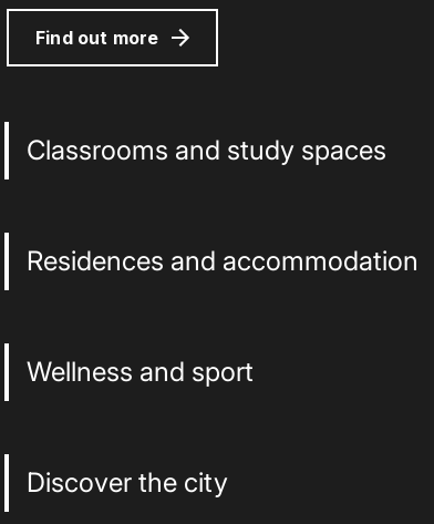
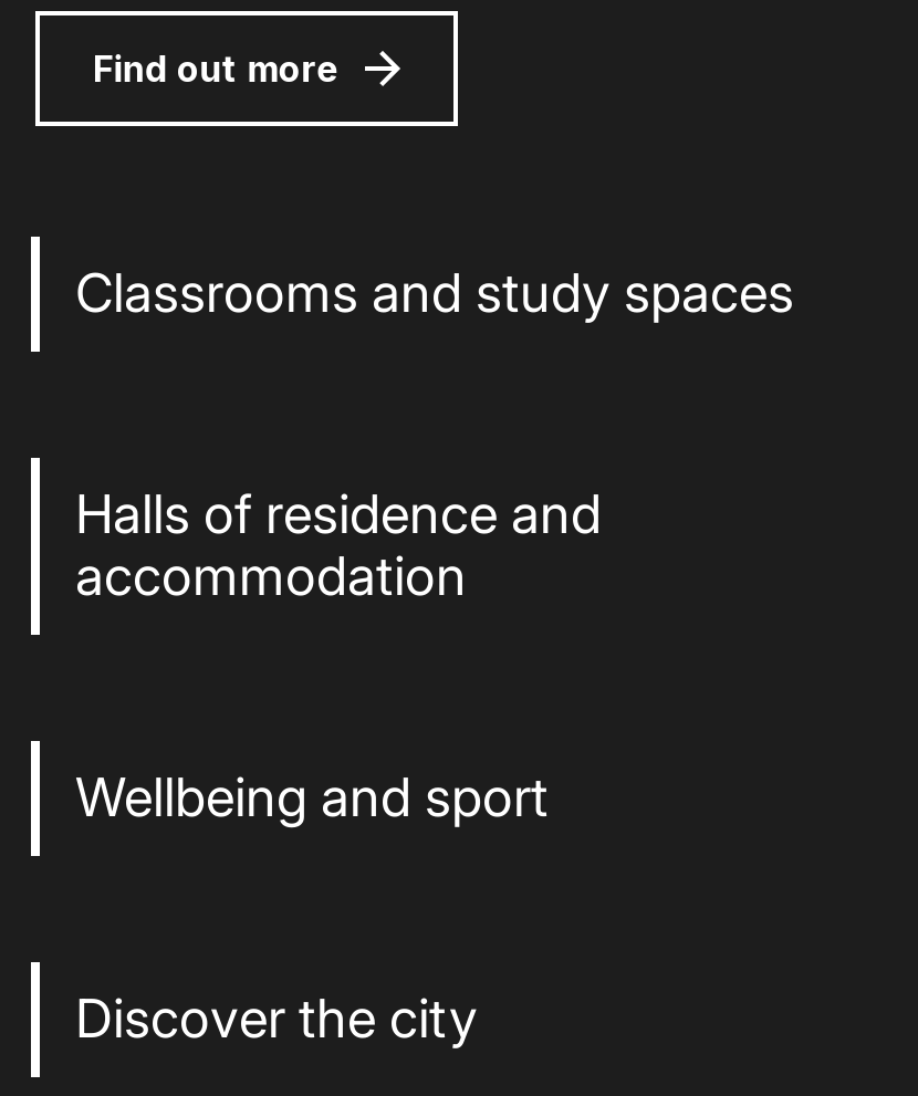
- Residences and accommodation
+ Halls of residence and
+ accommodation

- Wellness and sport
+ Wellbeing and sport
